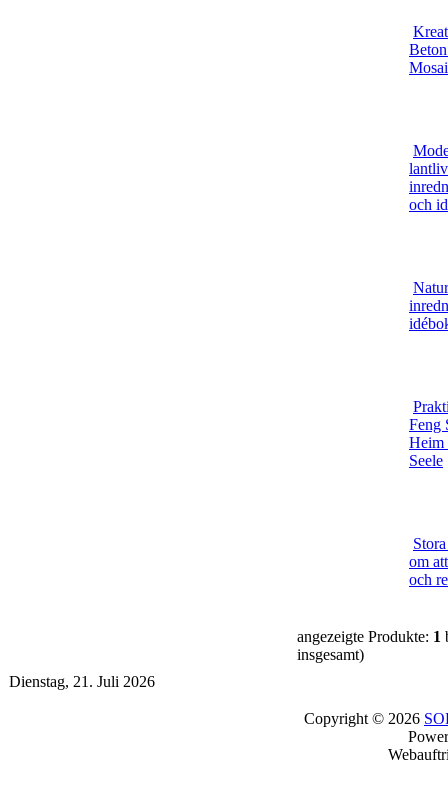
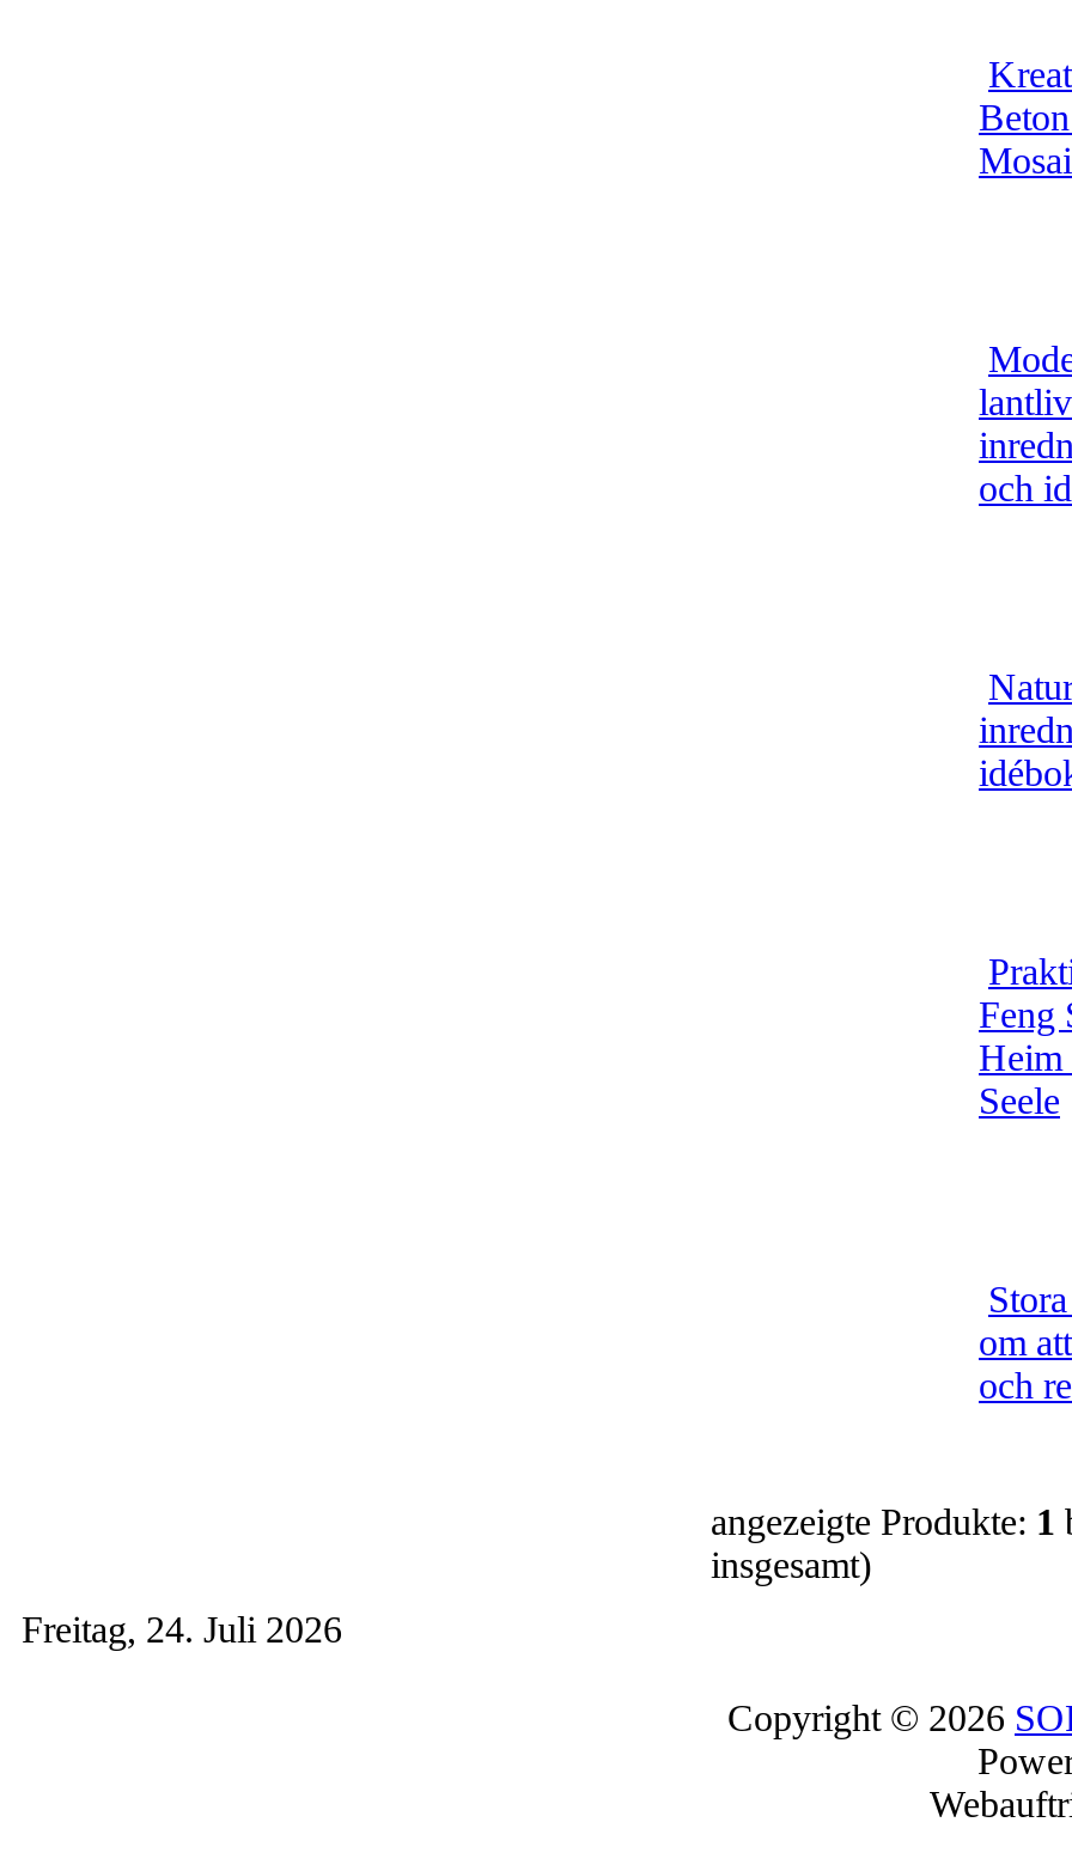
- Dienstag, 21. Juli 2026
+ Freitag, 24. Juli 2026
